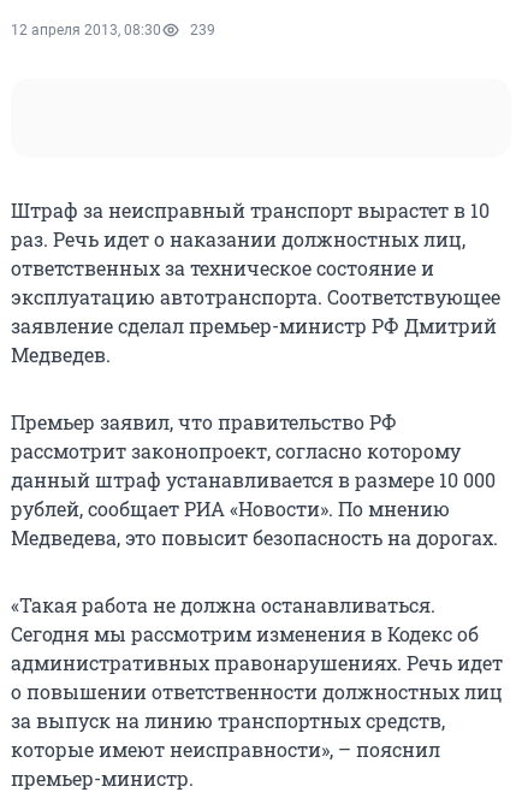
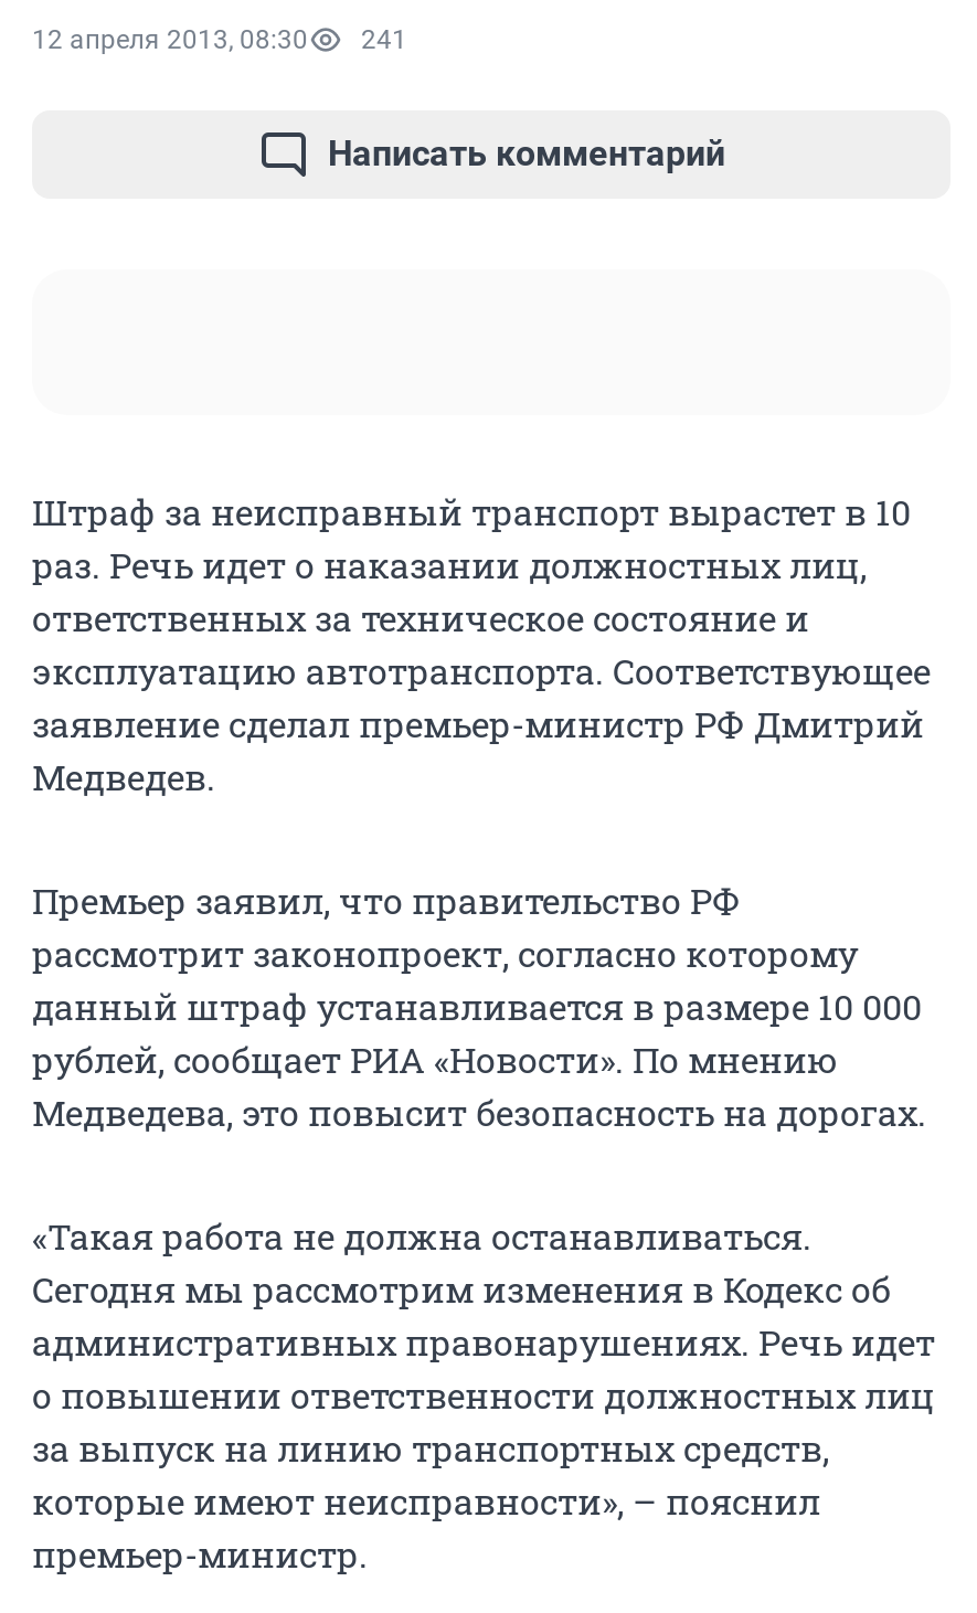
- 239
+ 241
+ Написать комментарий
